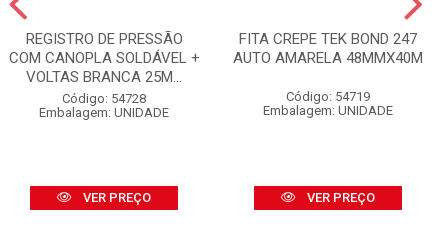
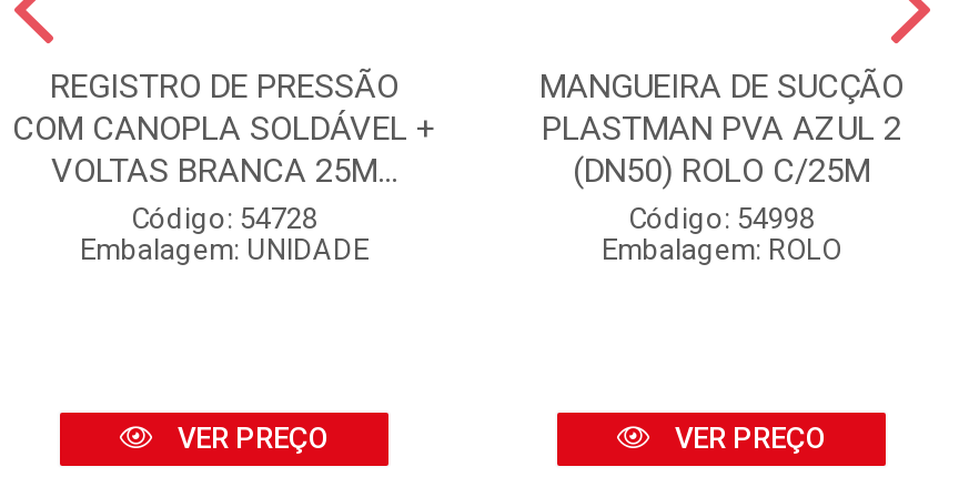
- FITA CREPE TEK BOND 247
- AUTO AMARELA 48MMX40M
- Código: 54719
- Embalagem: UNIDADE
+ MANGUEIRA DE SUCÇÃO
+ PLASTMAN PVA AZUL 2
+ (DN50) ROLO C/25M
+ Código: 54998
+ Embalagem: ROLO
